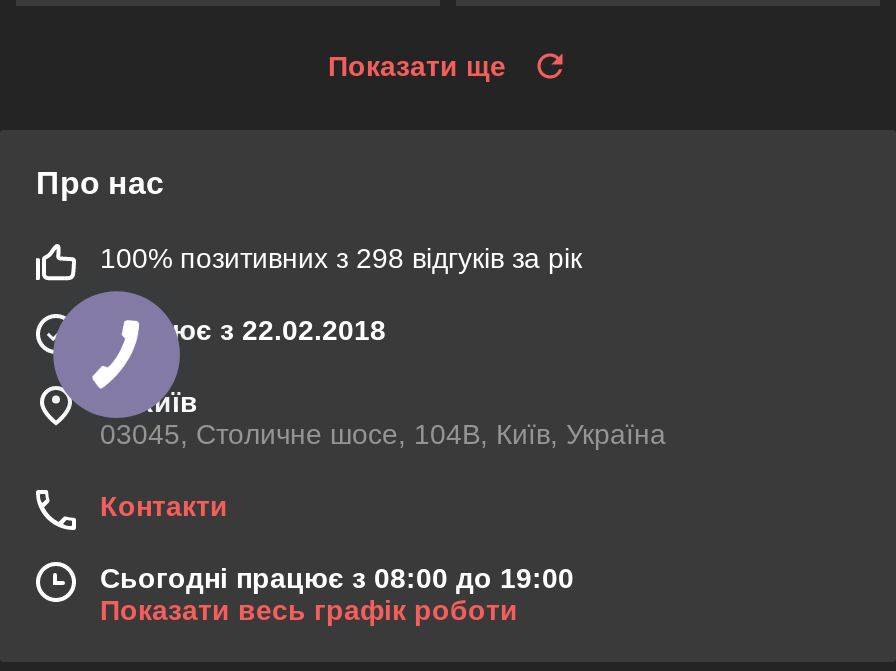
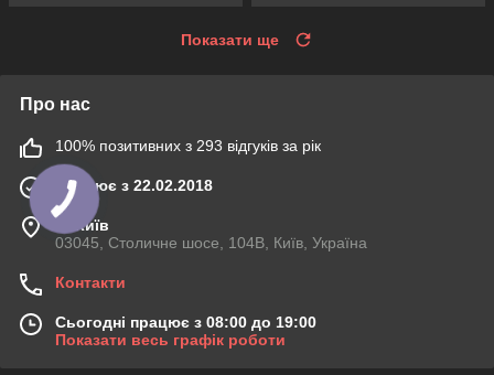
- 100% позитивних з 298 відгуків за рік
+ 100% позитивних з 293 відгуків за рік
